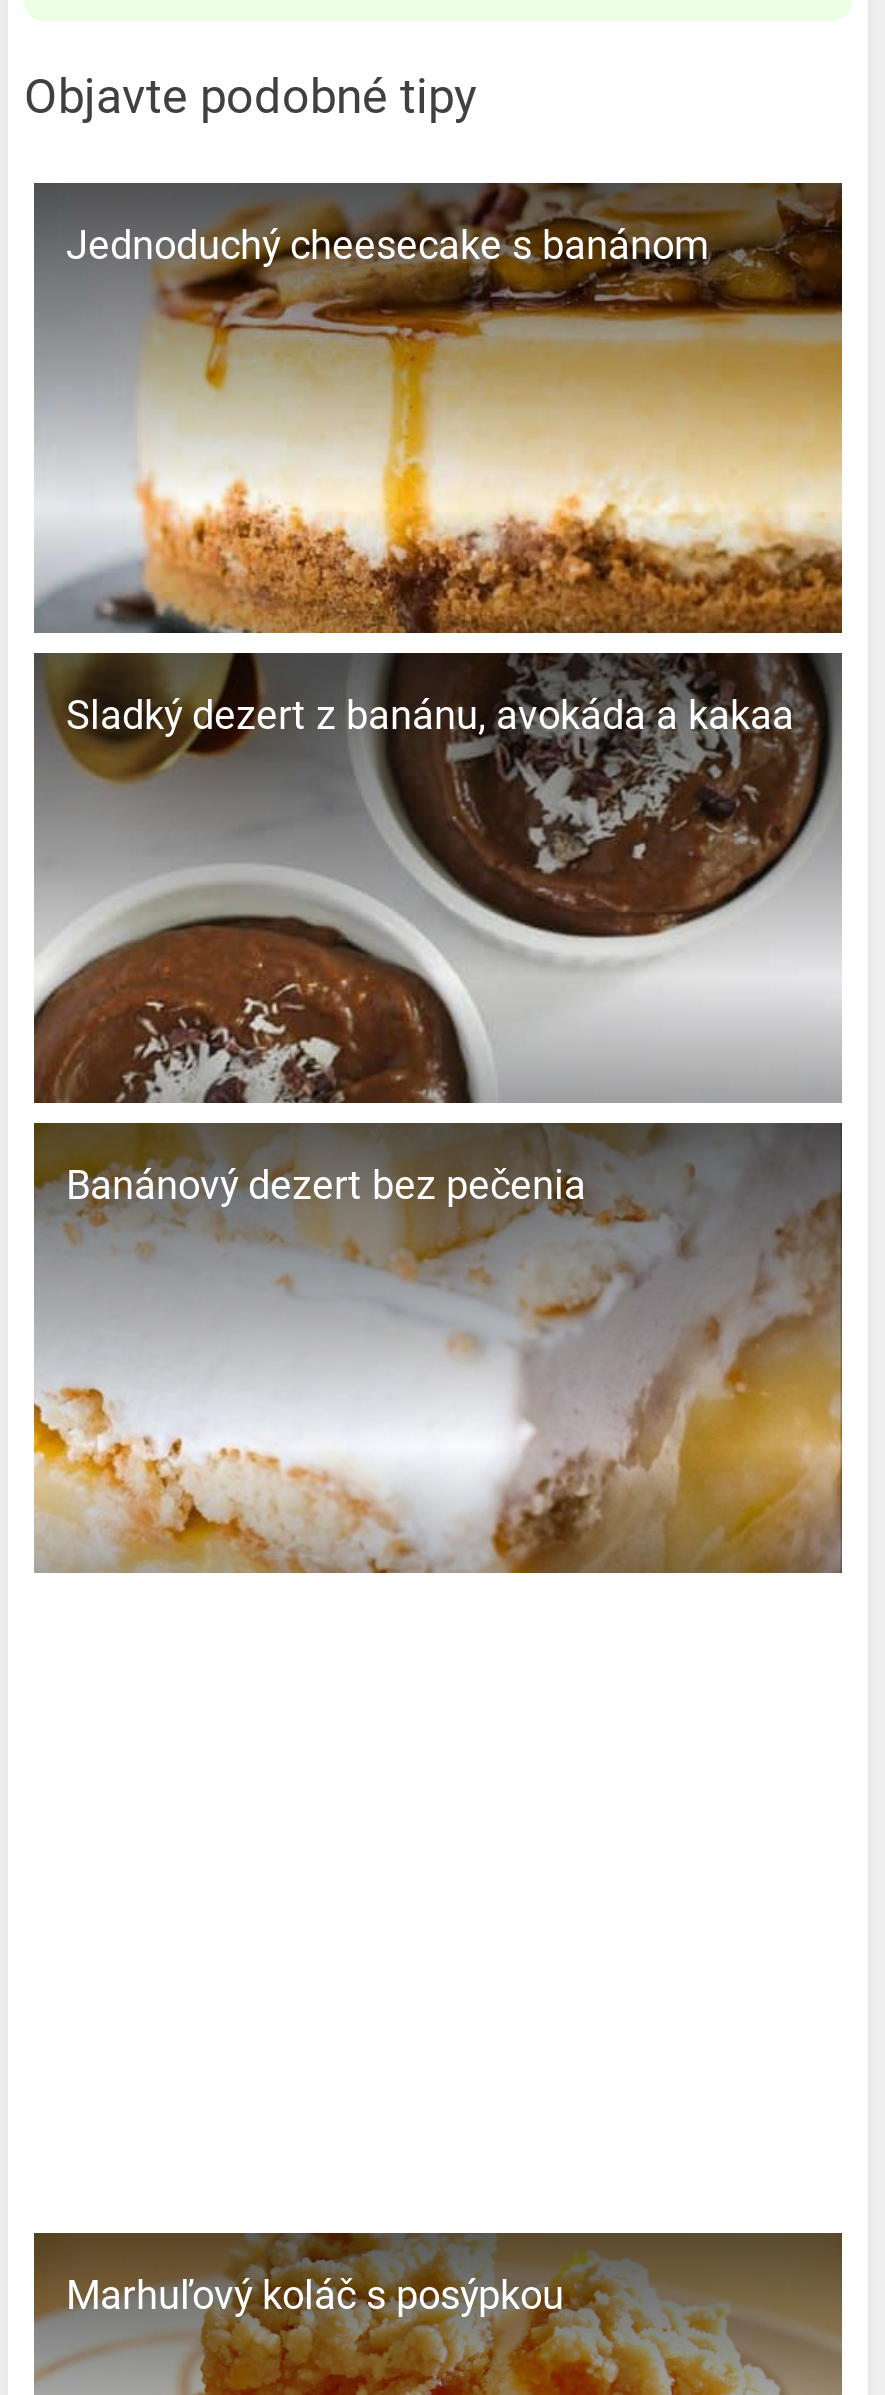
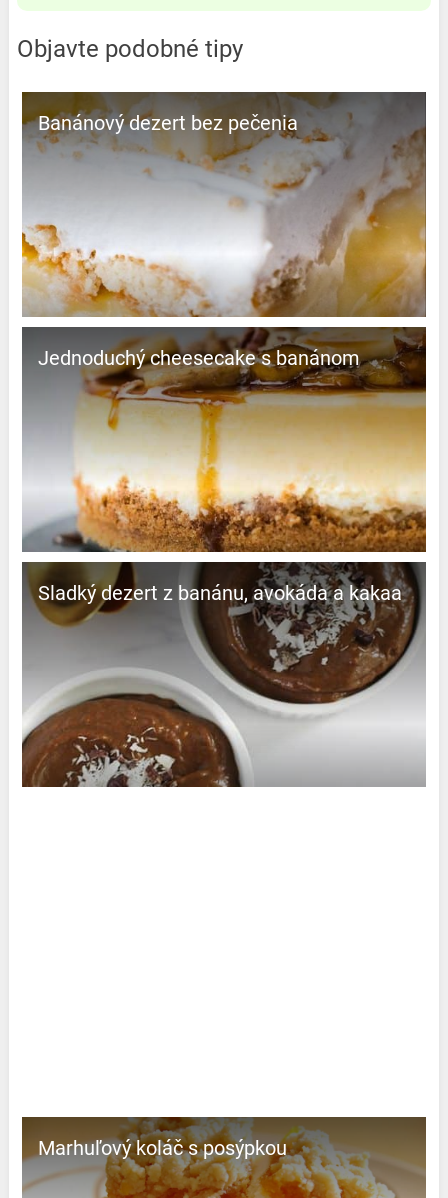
moved down: [image] | Jednoduchý cheesecake s banánom | Sladký dezert z banánu, avokáda a kakaa

moved up: [image] | Banánový dezert bez pečenia
